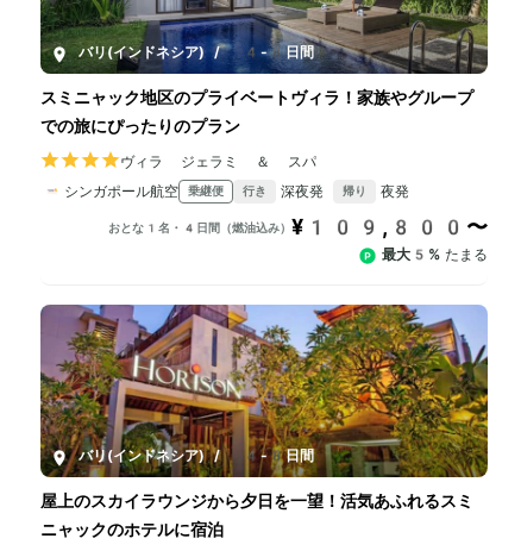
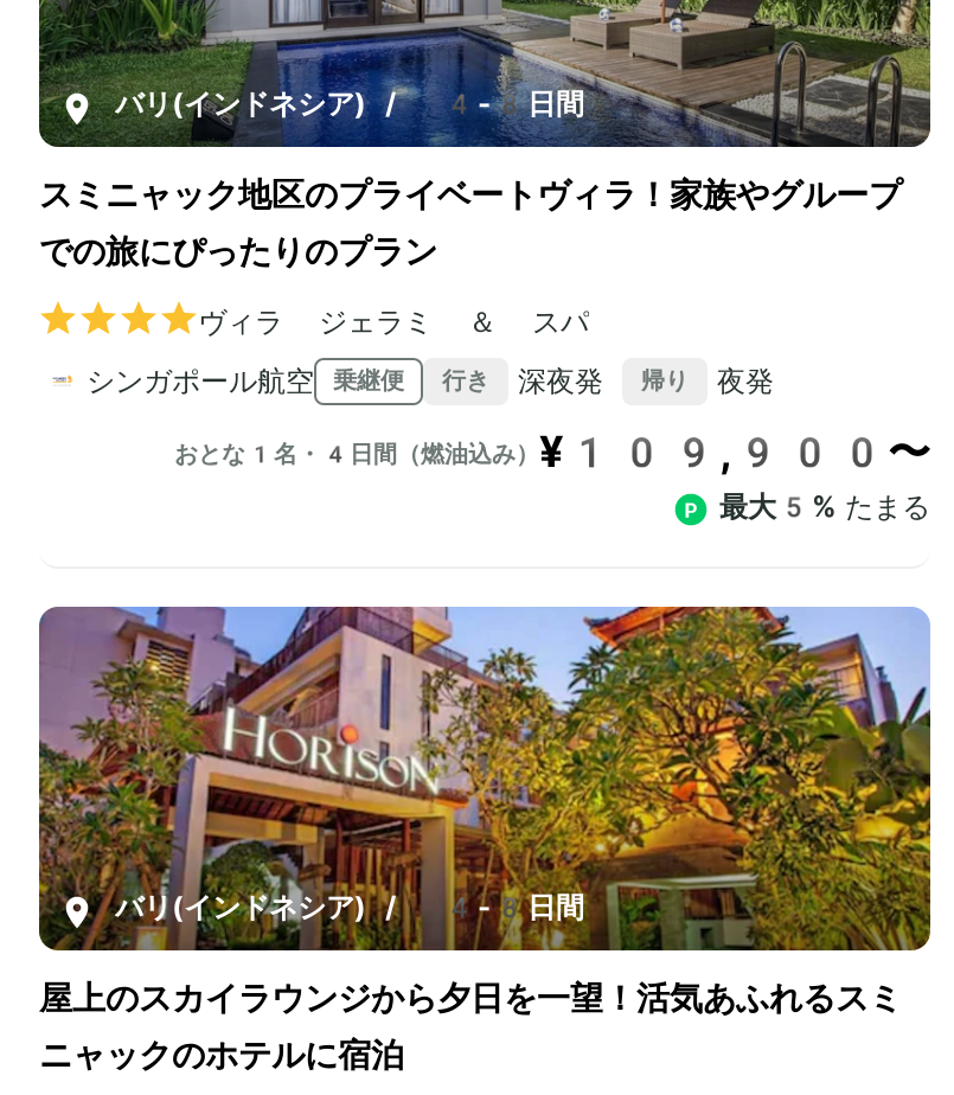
- おとな1名・4日間（燃油込み）¥109,800〜
+ おとな1名・4日間（燃油込み）¥109,900〜
